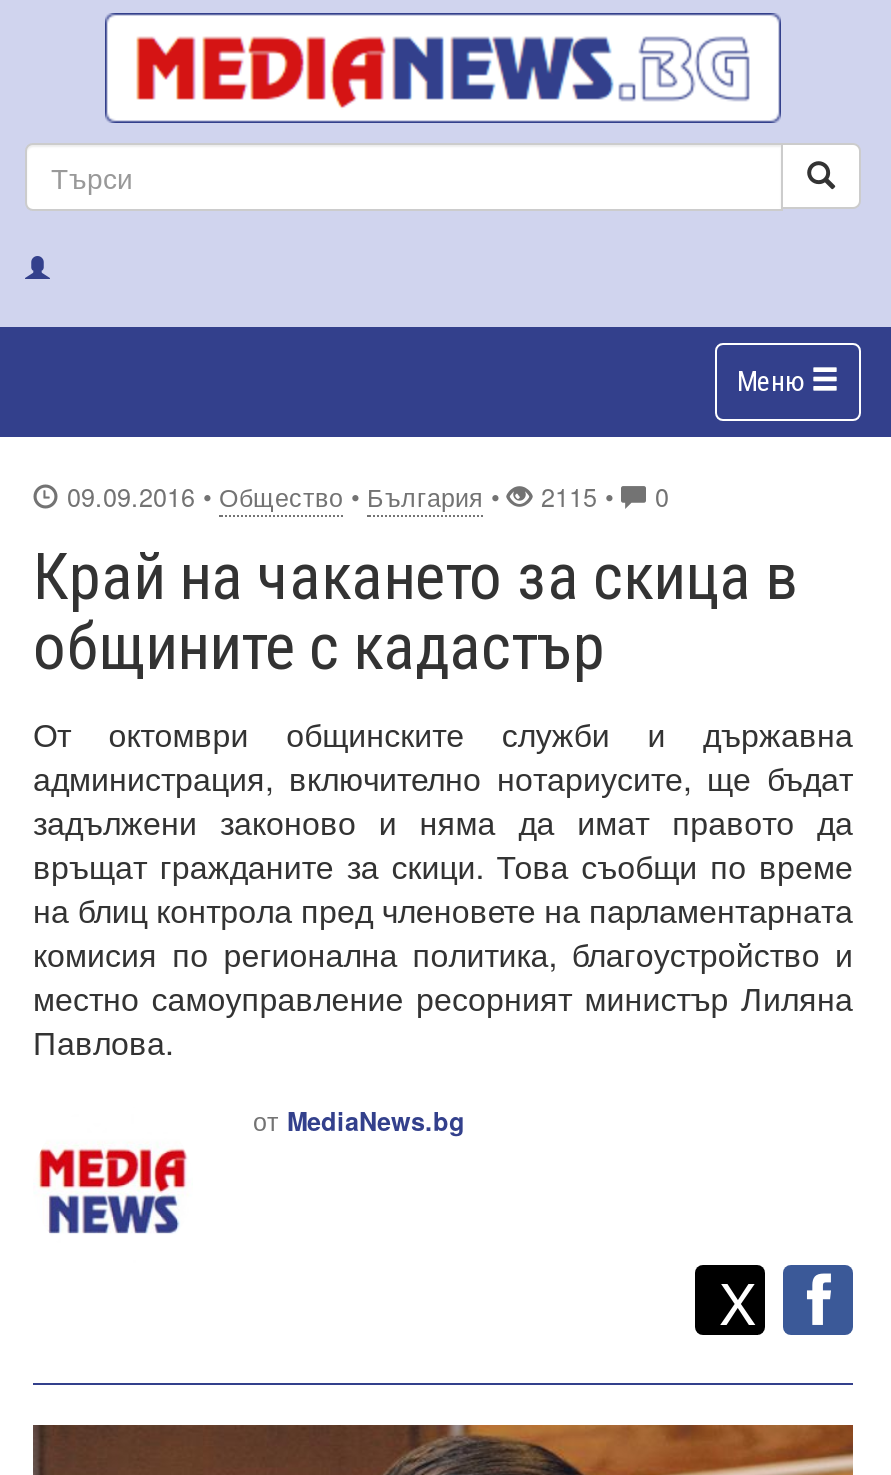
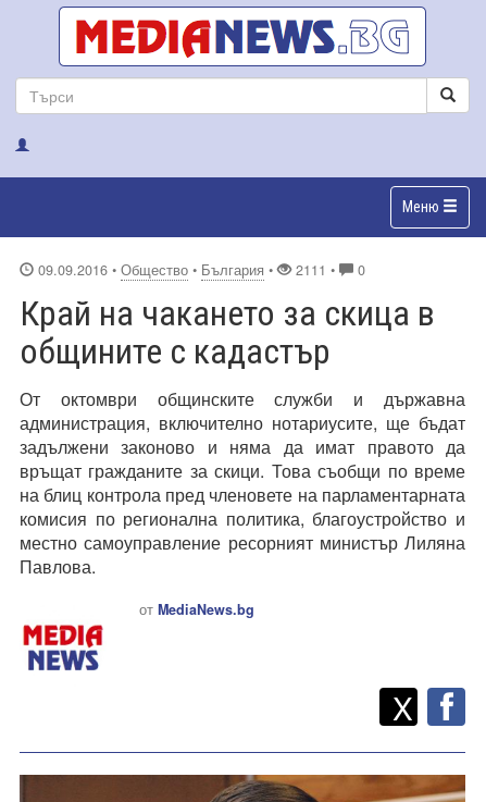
- 09.09.2016 • Общество • България • 2115 • 0
+ 09.09.2016 • Общество • България • 2111 • 0
